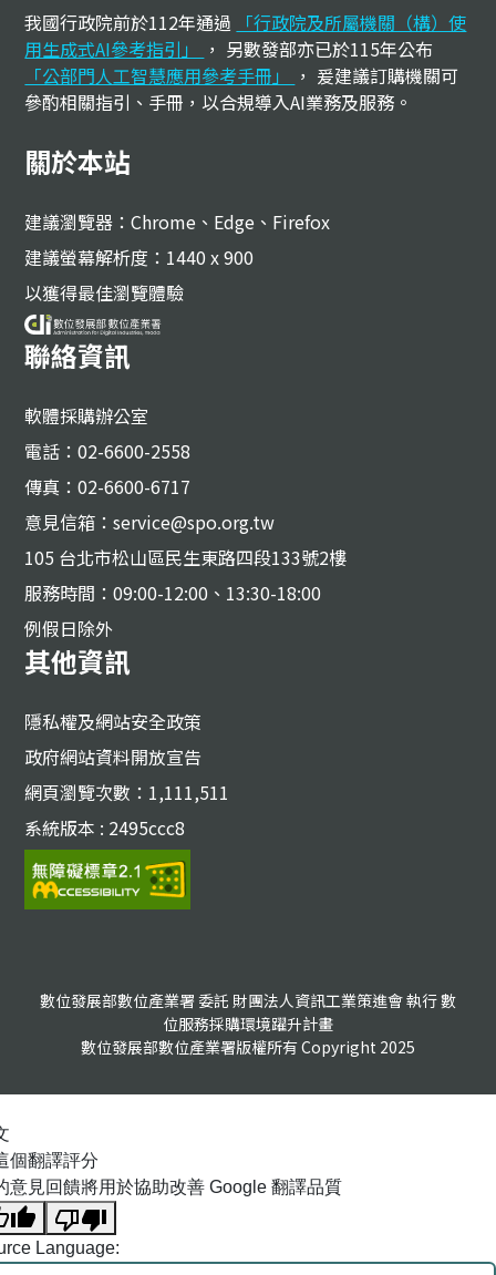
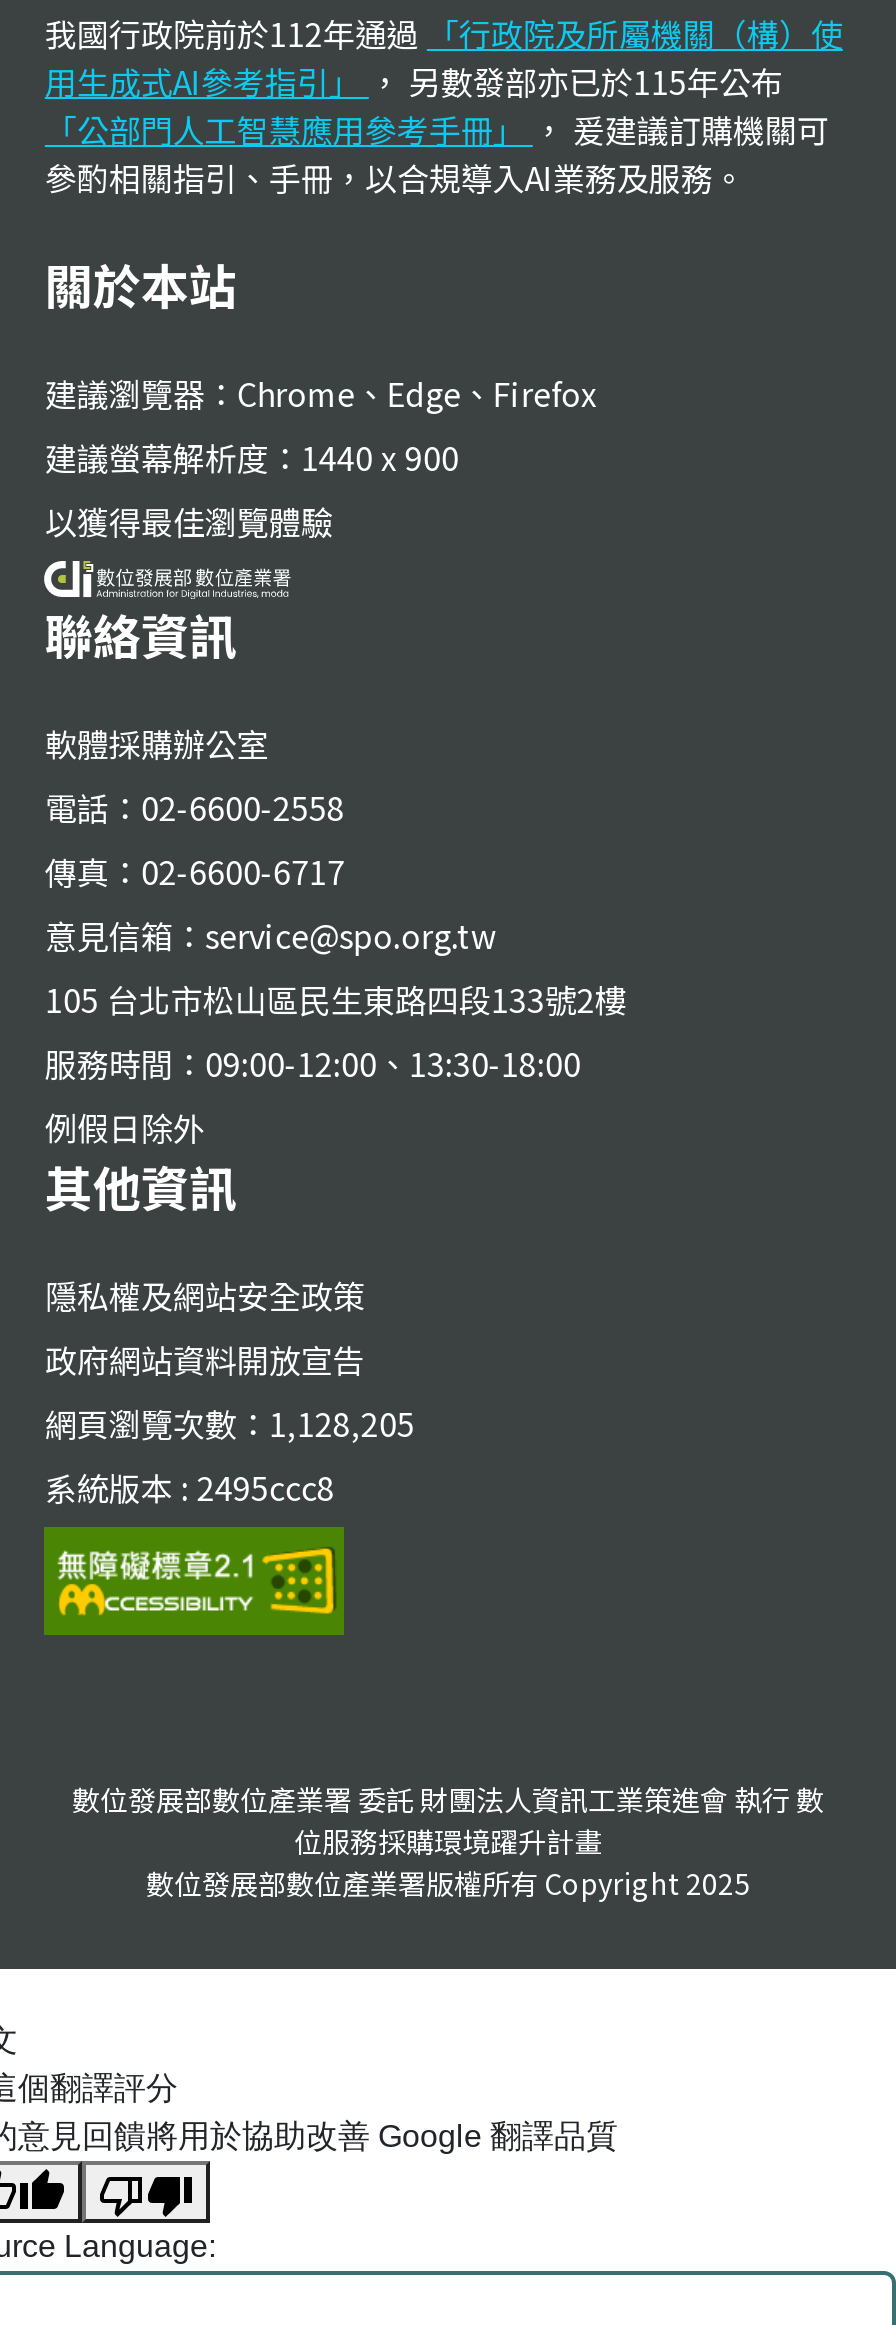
- 網頁瀏覽次數：1,111,511
+ 網頁瀏覽次數：1,128,205
